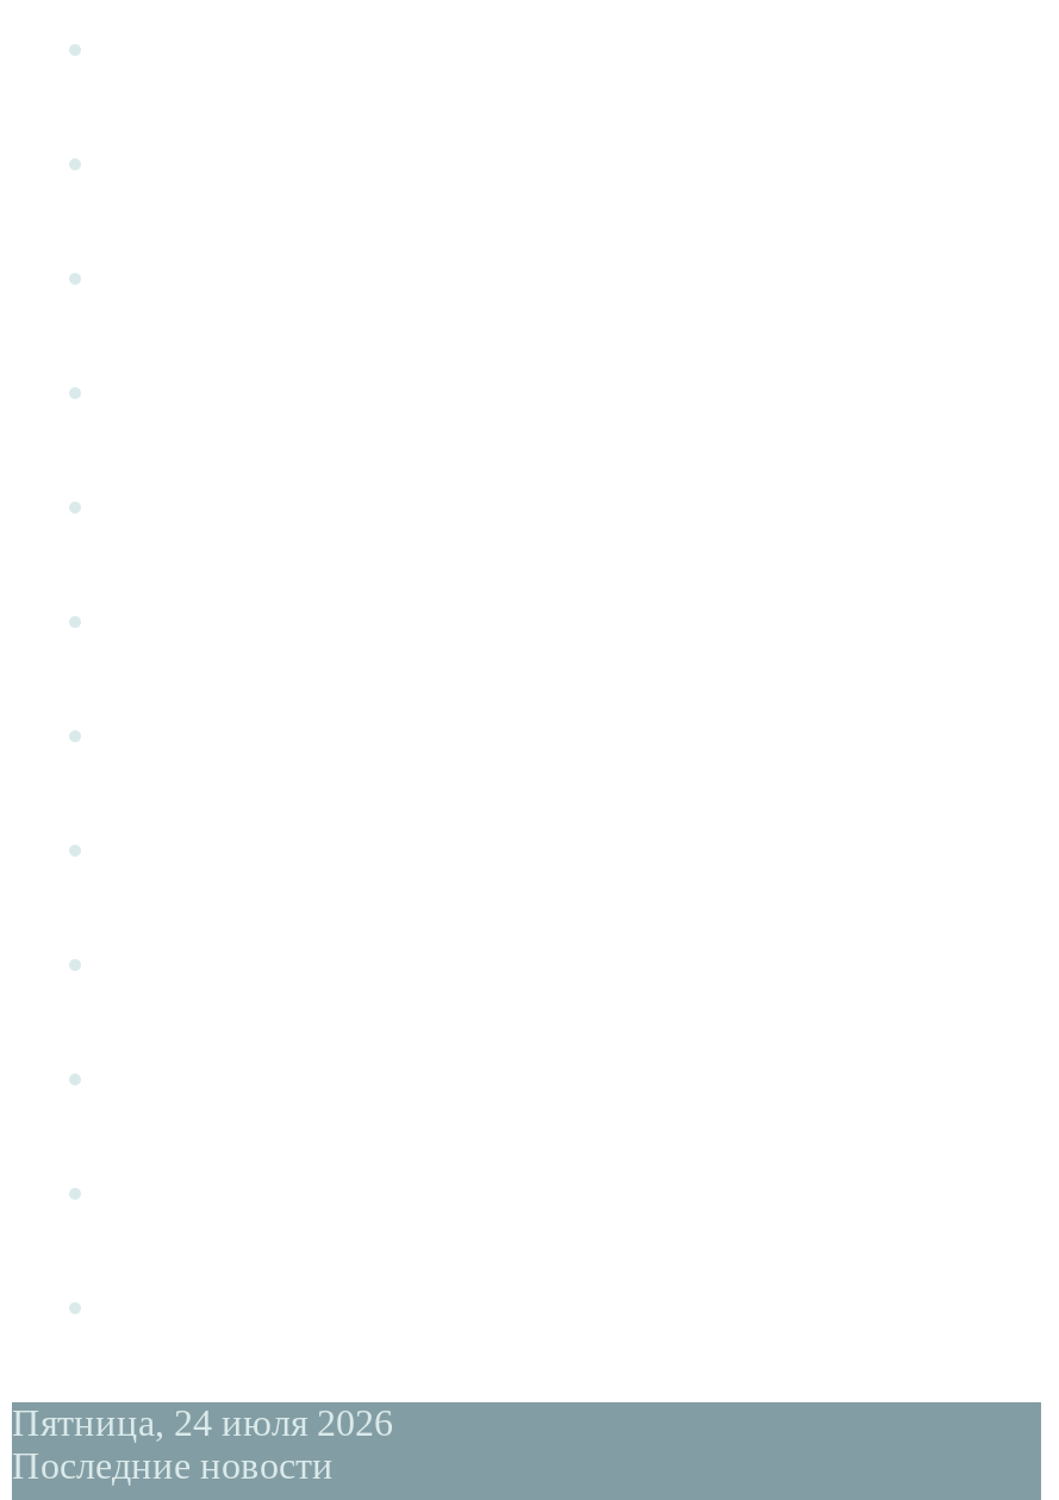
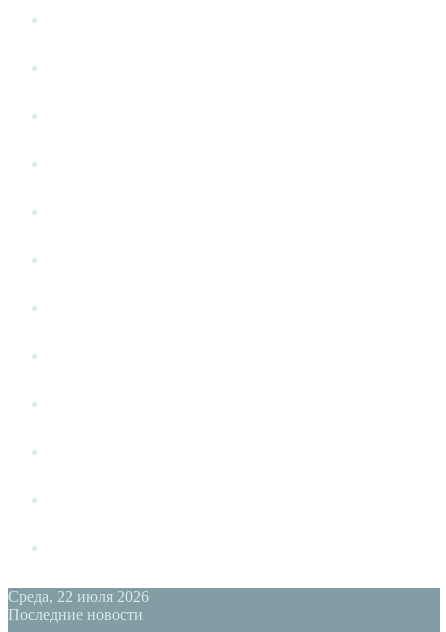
- Пятница, 24 июля 2026
+ Среда, 22 июля 2026
